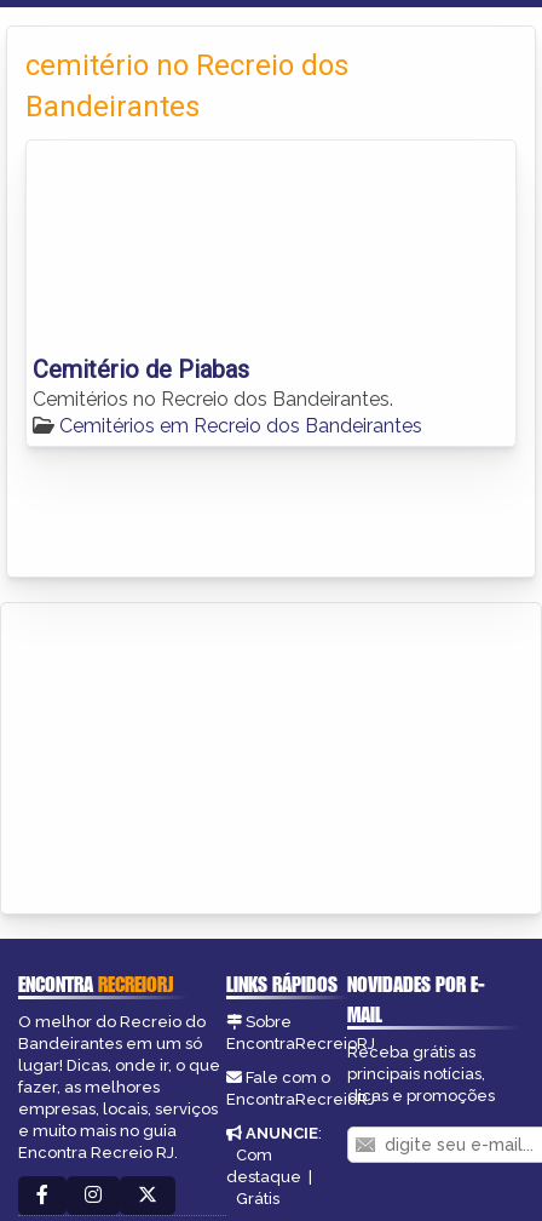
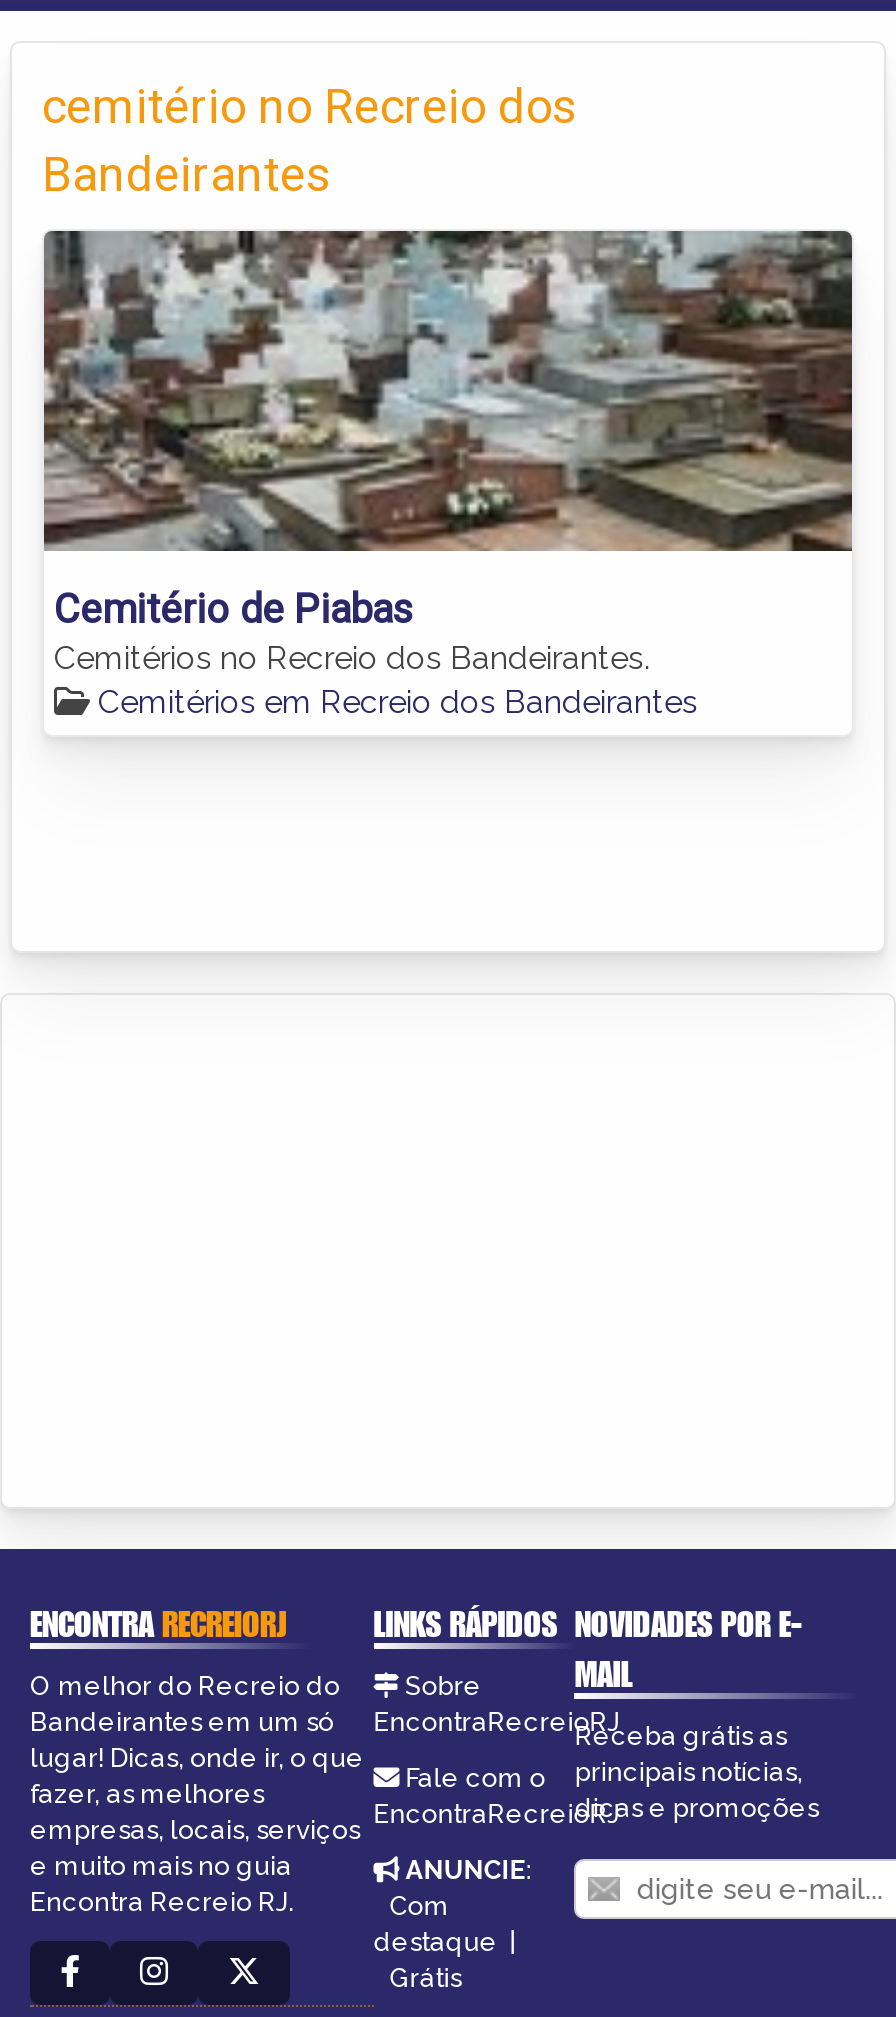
+ [image]
